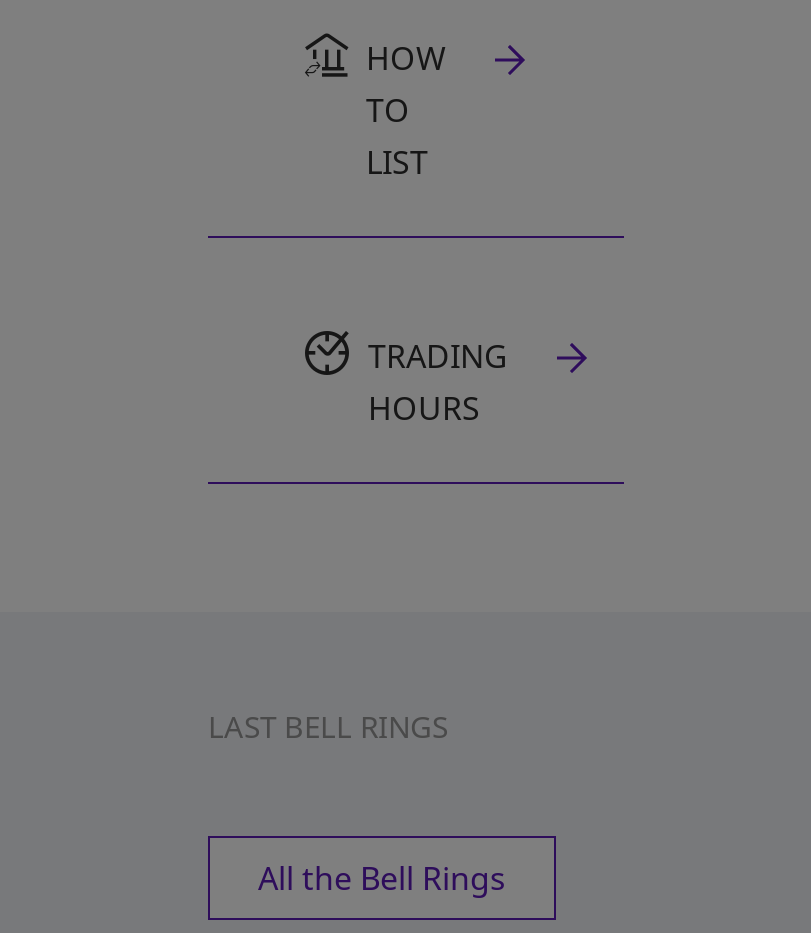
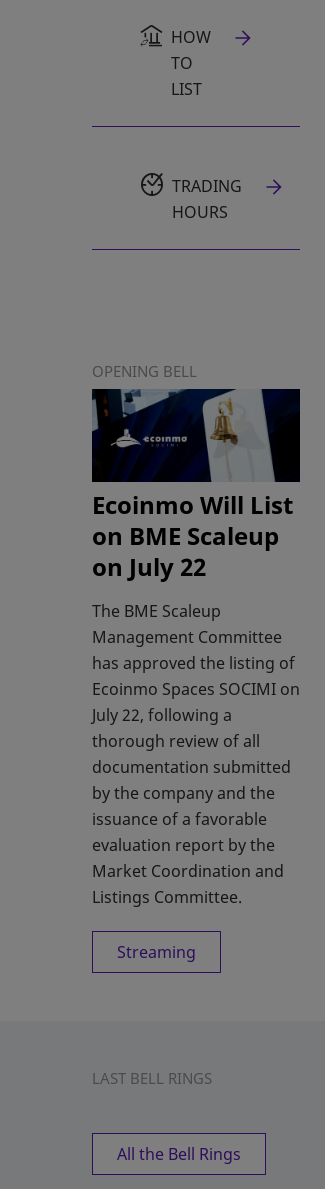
+ [image]
+ Ecoinmo Will List
+ on BME Scaleup
+ on July 22
+ The BME Scaleup
+ Management Committee
+ has approved the listing of
+ Ecoinmo Spaces SOCIMI on
+ July 22, following a
+ thorough review of all
+ documentation submitted
+ by the company and the
+ issuance of a favorable
+ evaluation report by the
+ Market Coordination and
+ Listings Committee.
+ Streaming

+ OPENING BELL
